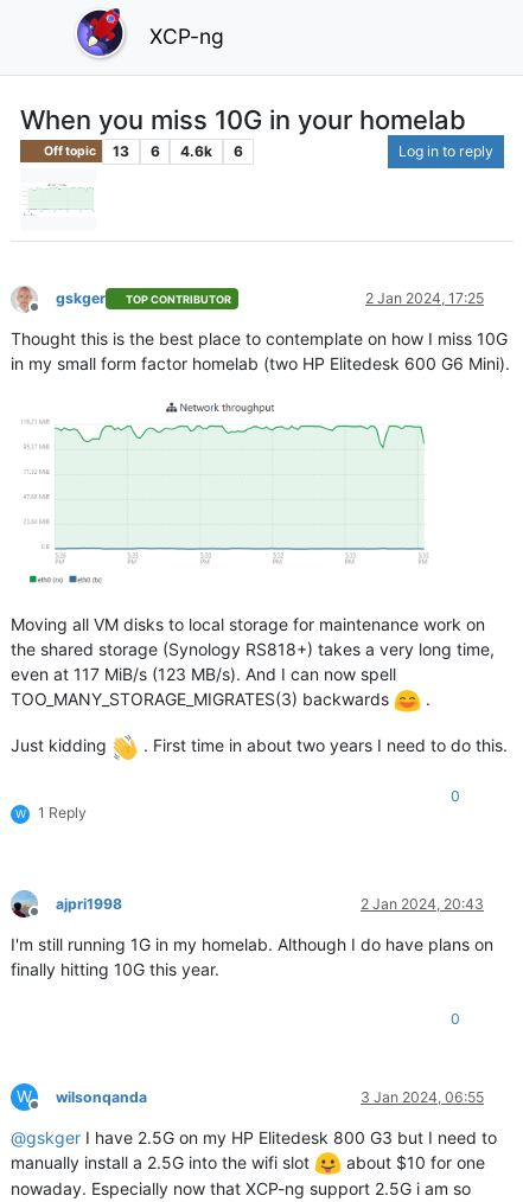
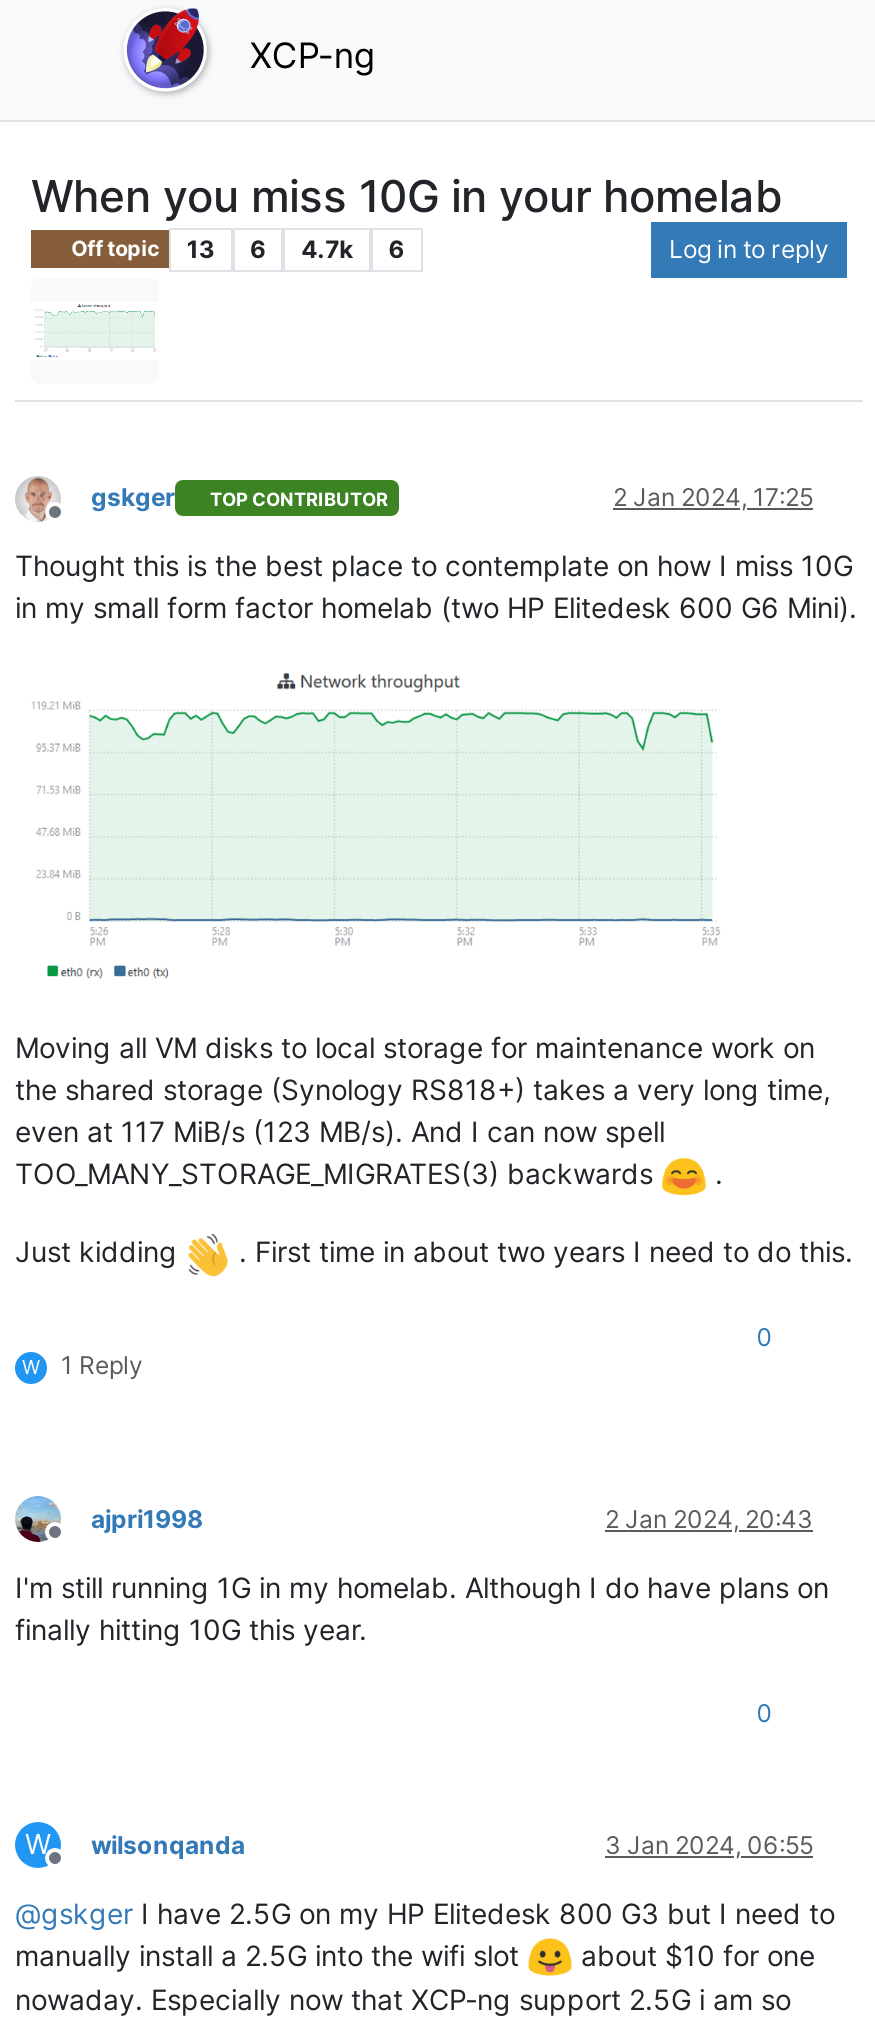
- Off topic 13 6 4.6k 6
+ Off topic 13 6 4.7k 6
